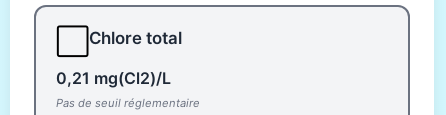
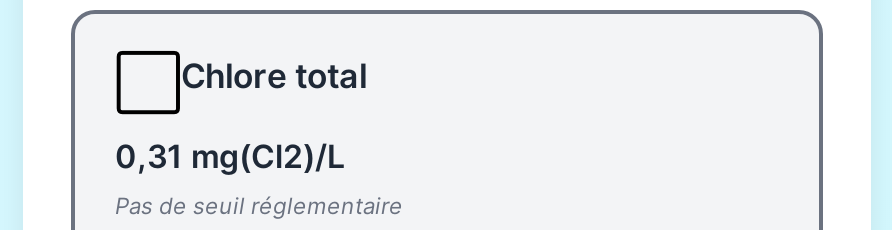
- 0,21 mg(Cl2)/L
+ 0,31 mg(Cl2)/L
